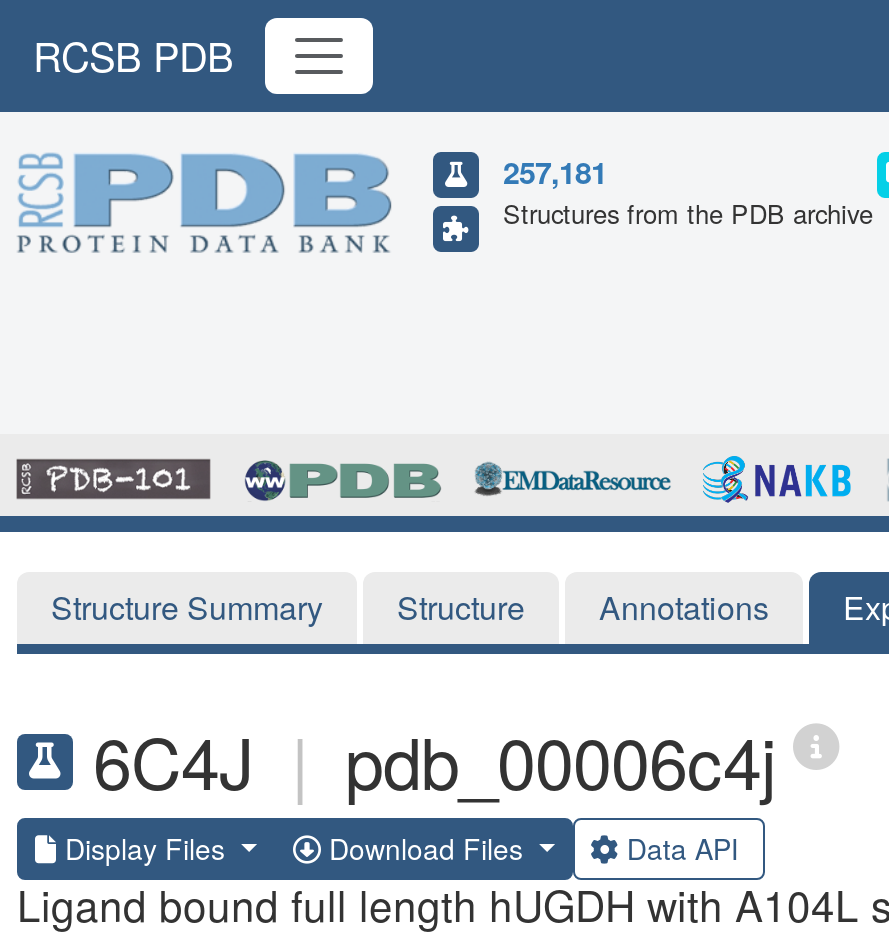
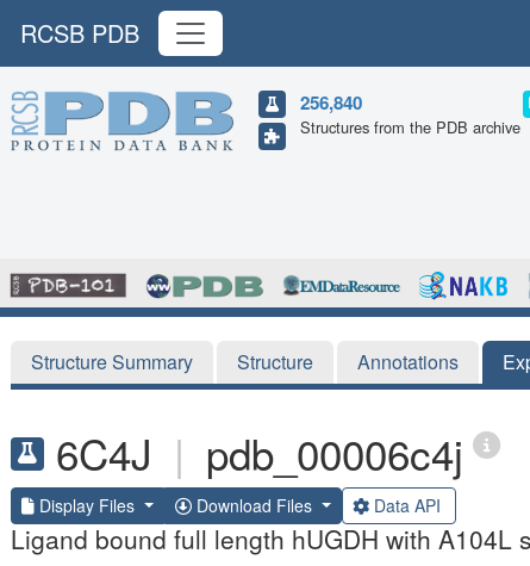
- 257,181
+ 256,840
